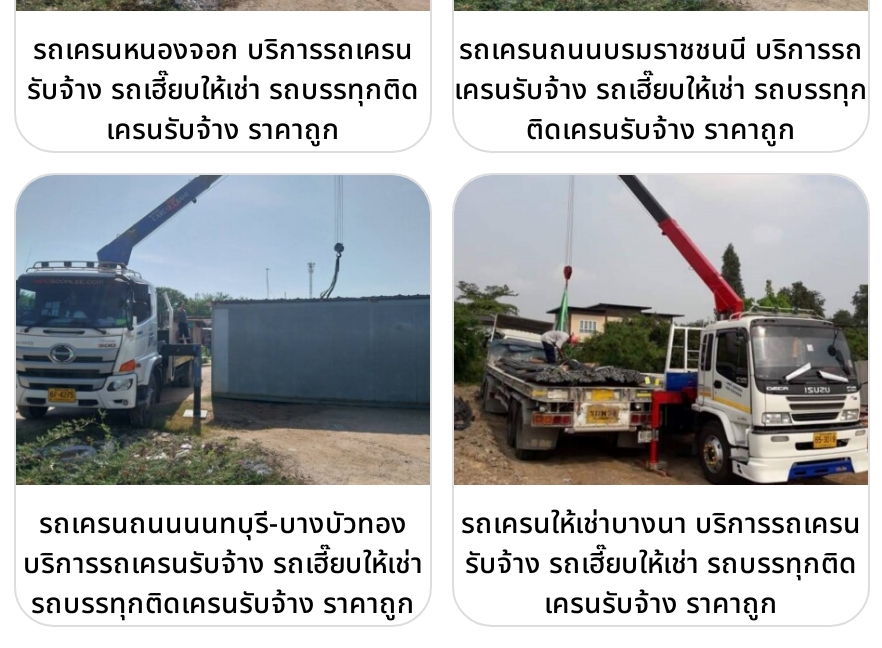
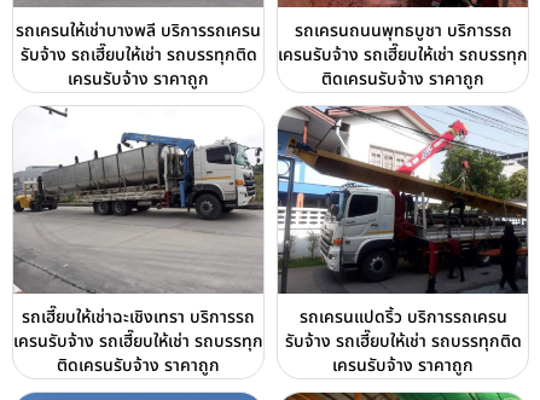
- รถเครนหนองจอก บริการรถเครน
+ รถเครนให้เช่าบางพลี บริการรถเครน

- รถเครนถนนบรมราชชนนี บริการรถ
+ รถเครนถนนพุทธบูชา บริการรถ

- [image]
- รถเครนถนนนนทบุรี-บางบัวทอง
- บริการรถเครนรับจ้าง รถเฮี๊ยบให้เช่า
- รถบรรทุกติดเครนรับจ้าง ราคาถูก
+ [image]
+ รถเฮี๊ยบให้เช่าฉะเชิงเทรา บริการรถ
+ เครนรับจ้าง รถเฮี๊ยบให้เช่า รถบรรทุก
+ ติดเครนรับจ้าง ราคาถูก

- [image]
- รถเครนให้เช่าบางนา บริการรถเครน
+ [image]
+ รถเครนแปดริ้ว บริการรถเครน
